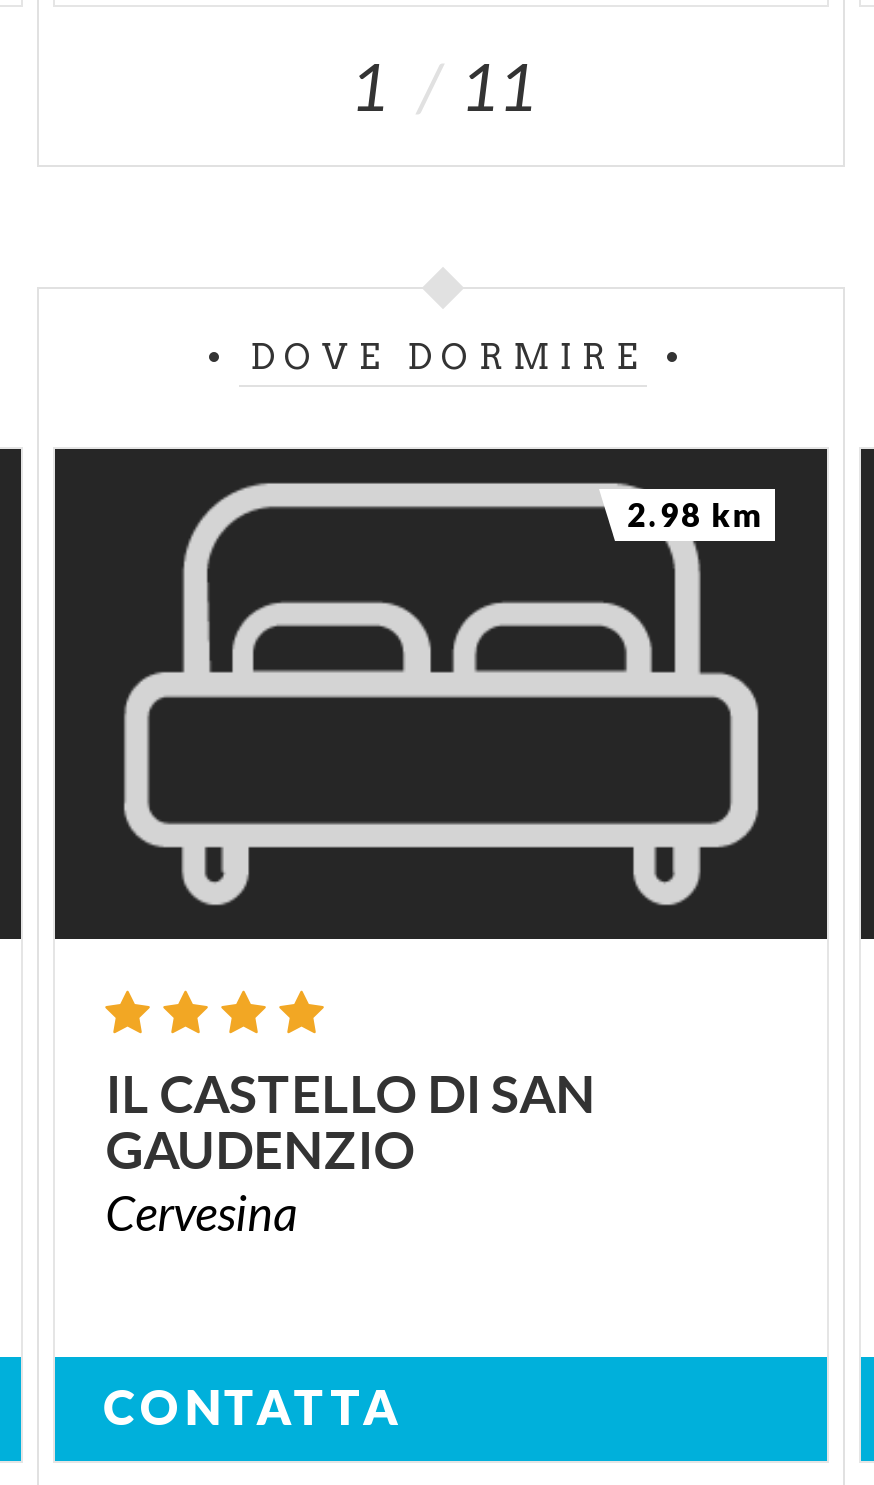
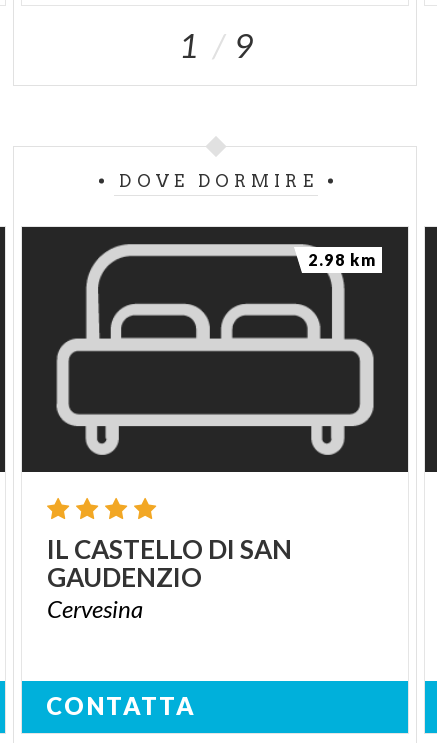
- 1 11
+ 1 9
